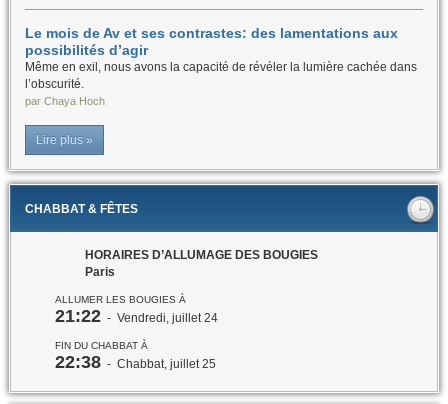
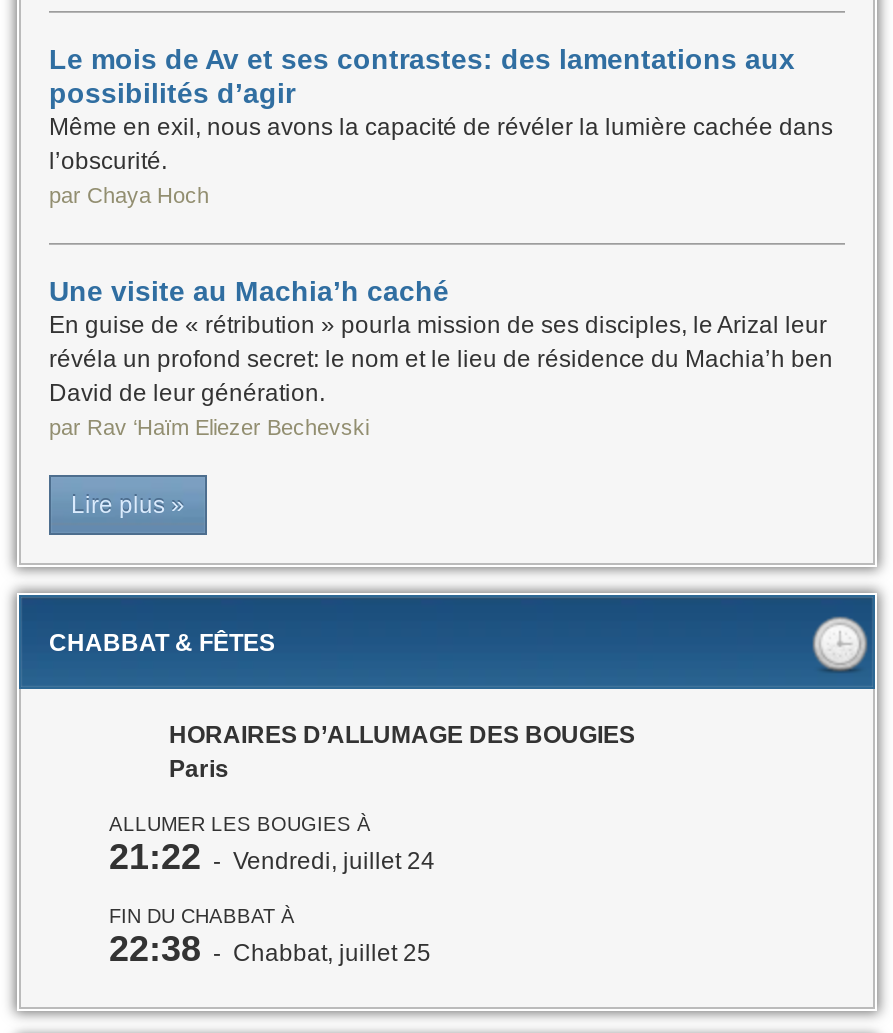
+ Une visite au Machia’h caché
+ En guise de « rétribution » pourla mission de ses disciples, le Arizal leur
+ révéla un profond secret: le nom et le lieu de résidence du Machia’h ben
+ David de leur génération.
+ par Rav ‘Haïm Eliezer Bechevski
